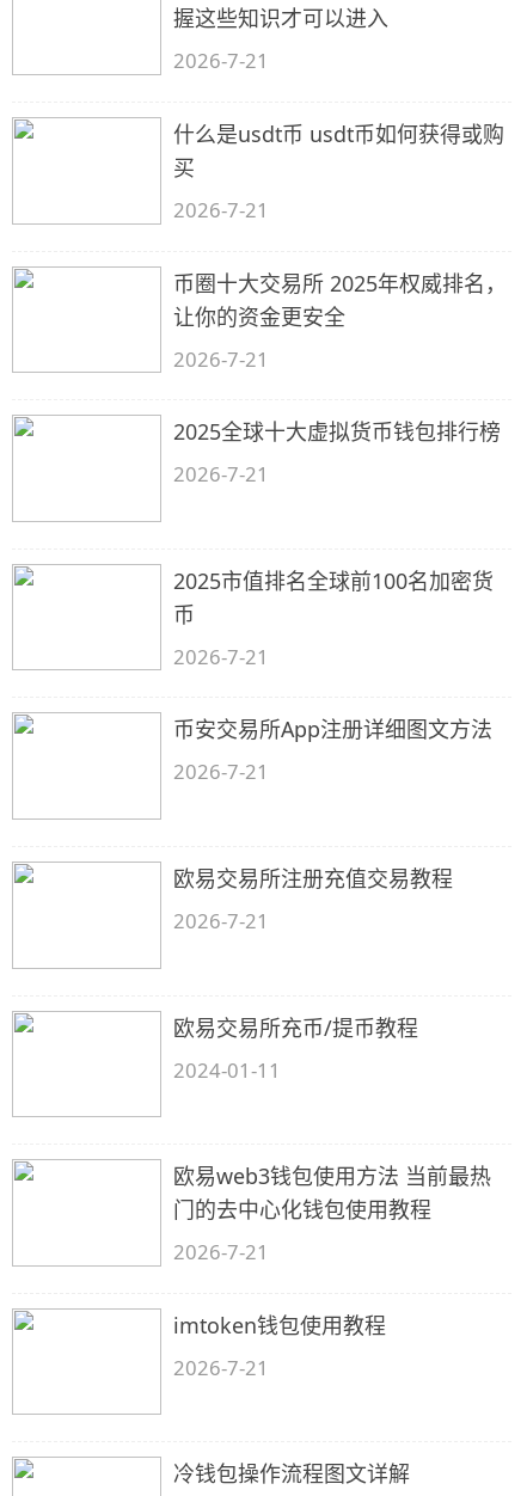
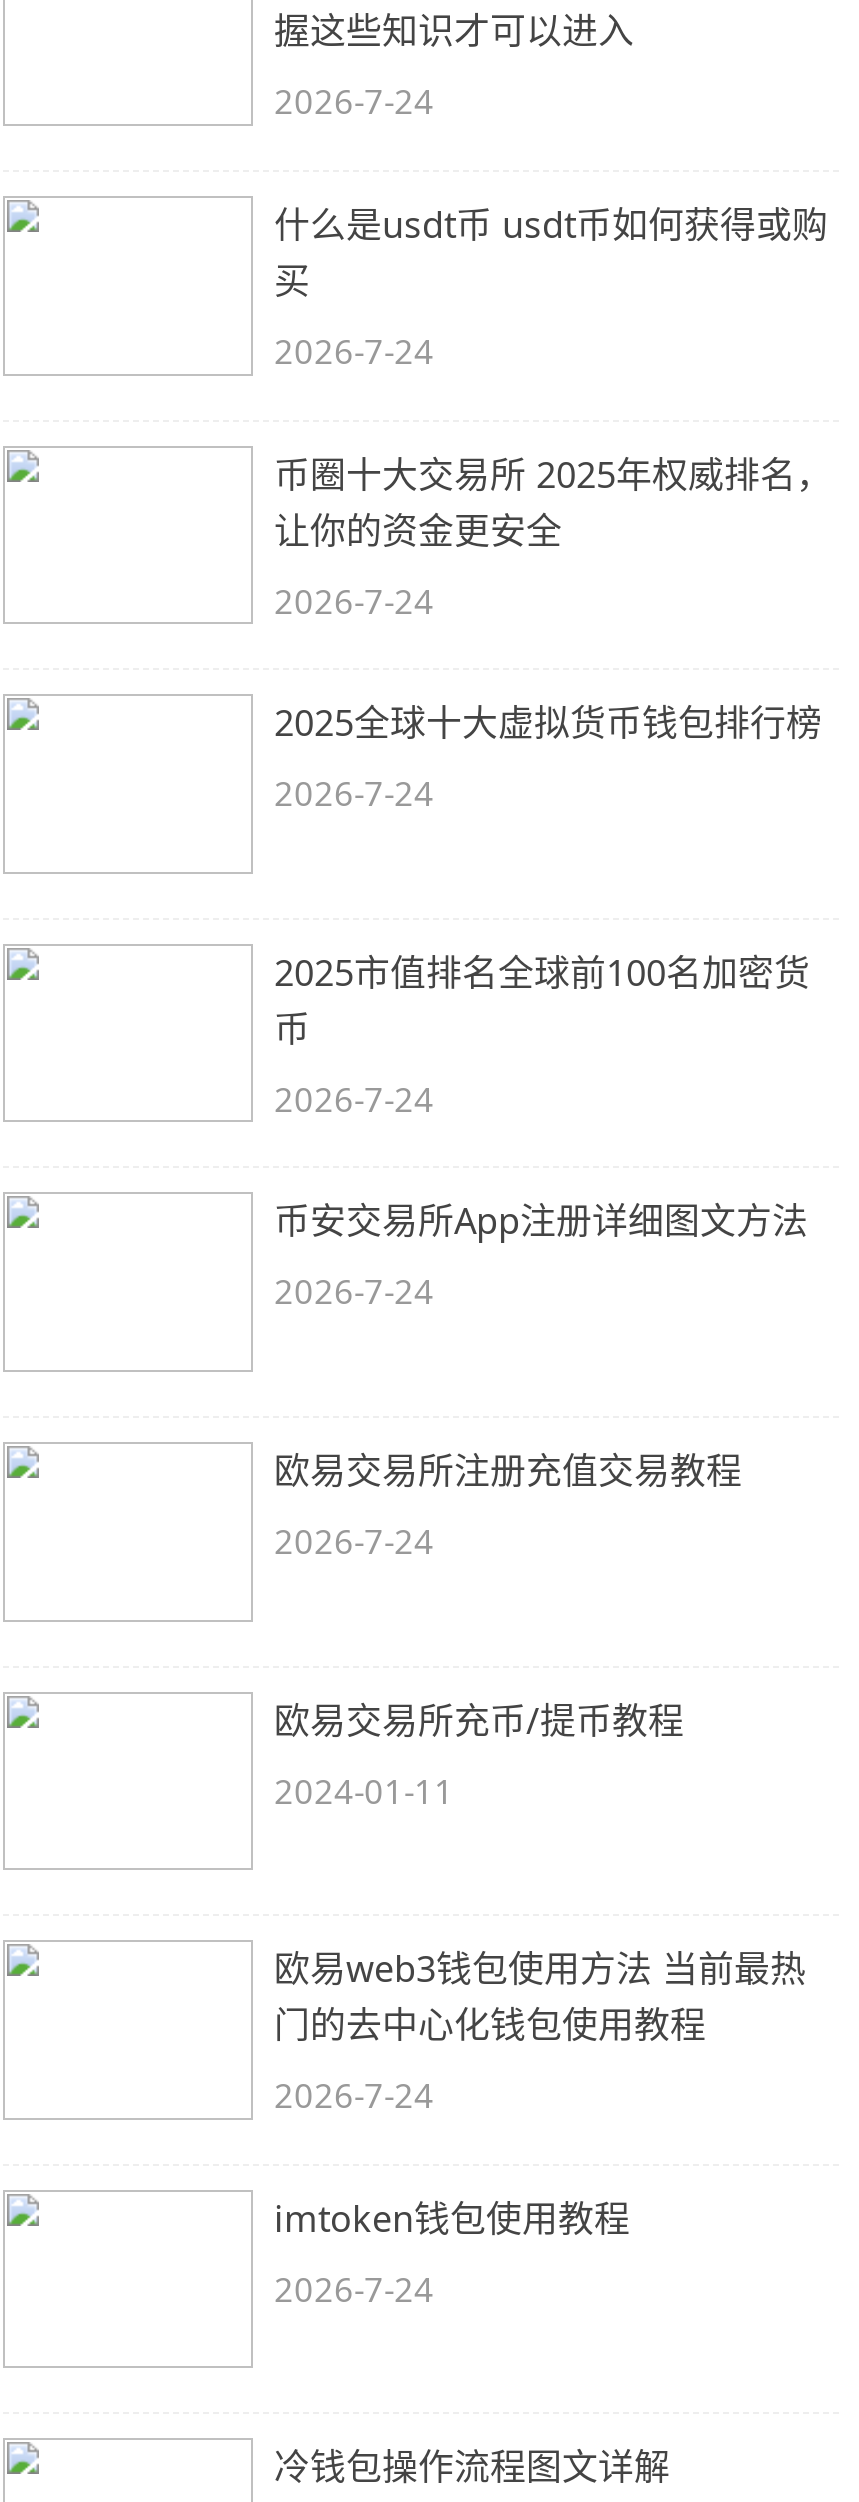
- 2026-7-21
+ 2026-7-24

- 2026-7-21
+ 2026-7-24

- 2026-7-21
+ 2026-7-24

- 2026-7-21
+ 2026-7-24

- 2026-7-21
+ 2026-7-24

- 2026-7-21
+ 2026-7-24

- 2026-7-21
+ 2026-7-24

- 2026-7-21
+ 2026-7-24

- 2026-7-21
+ 2026-7-24
